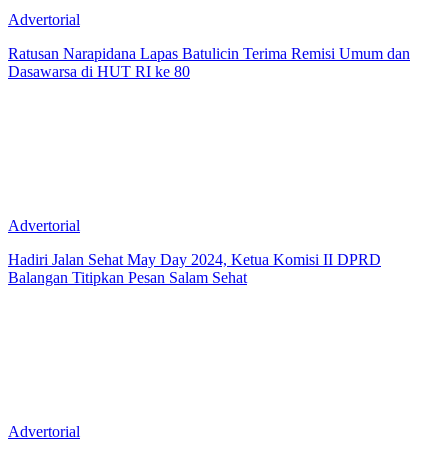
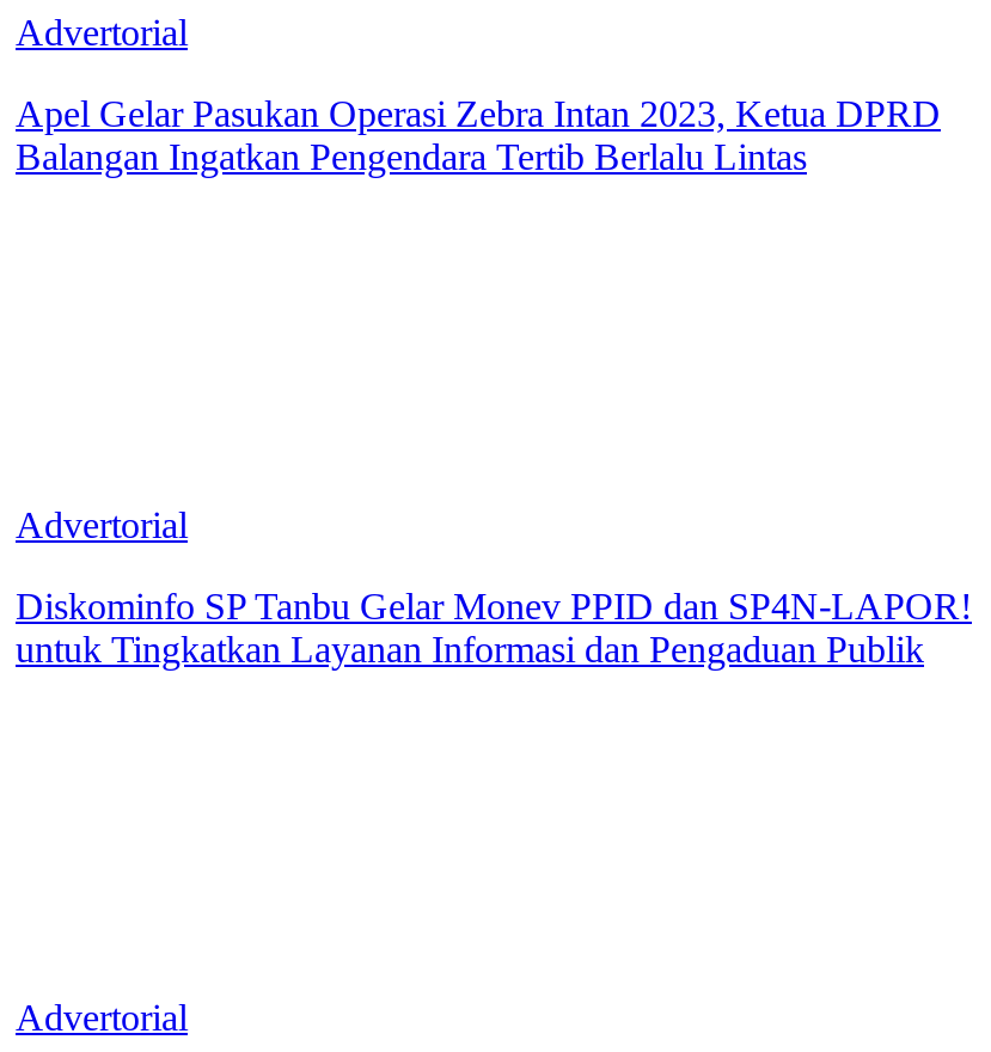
- Ratusan Narapidana Lapas Batulicin Terima Remisi Umum dan
- Dasawarsa di HUT RI ke 80
+ Apel Gelar Pasukan Operasi Zebra Intan 2023, Ketua DPRD
+ Balangan Ingatkan Pengendara Tertib Berlalu Lintas

- Hadiri Jalan Sehat May Day 2024, Ketua Komisi II DPRD
- Balangan Titipkan Pesan Salam Sehat
+ Diskominfo SP Tanbu Gelar Monev PPID dan SP4N-LAPOR!
+ untuk Tingkatkan Layanan Informasi dan Pengaduan Publik
